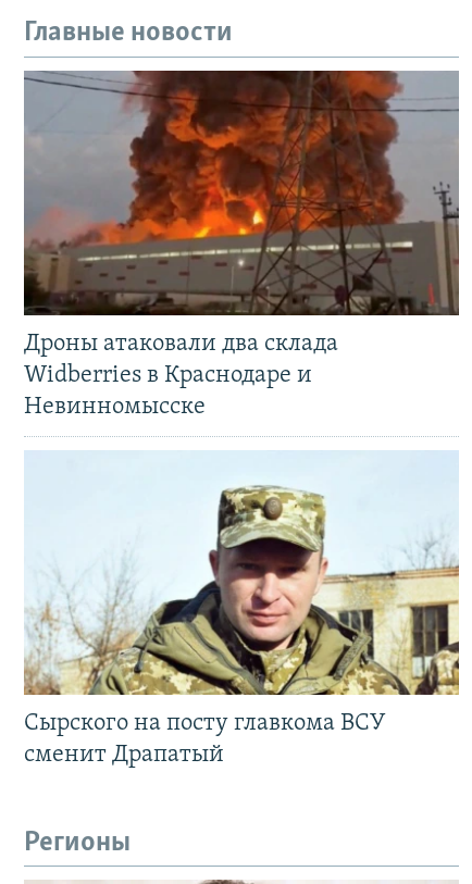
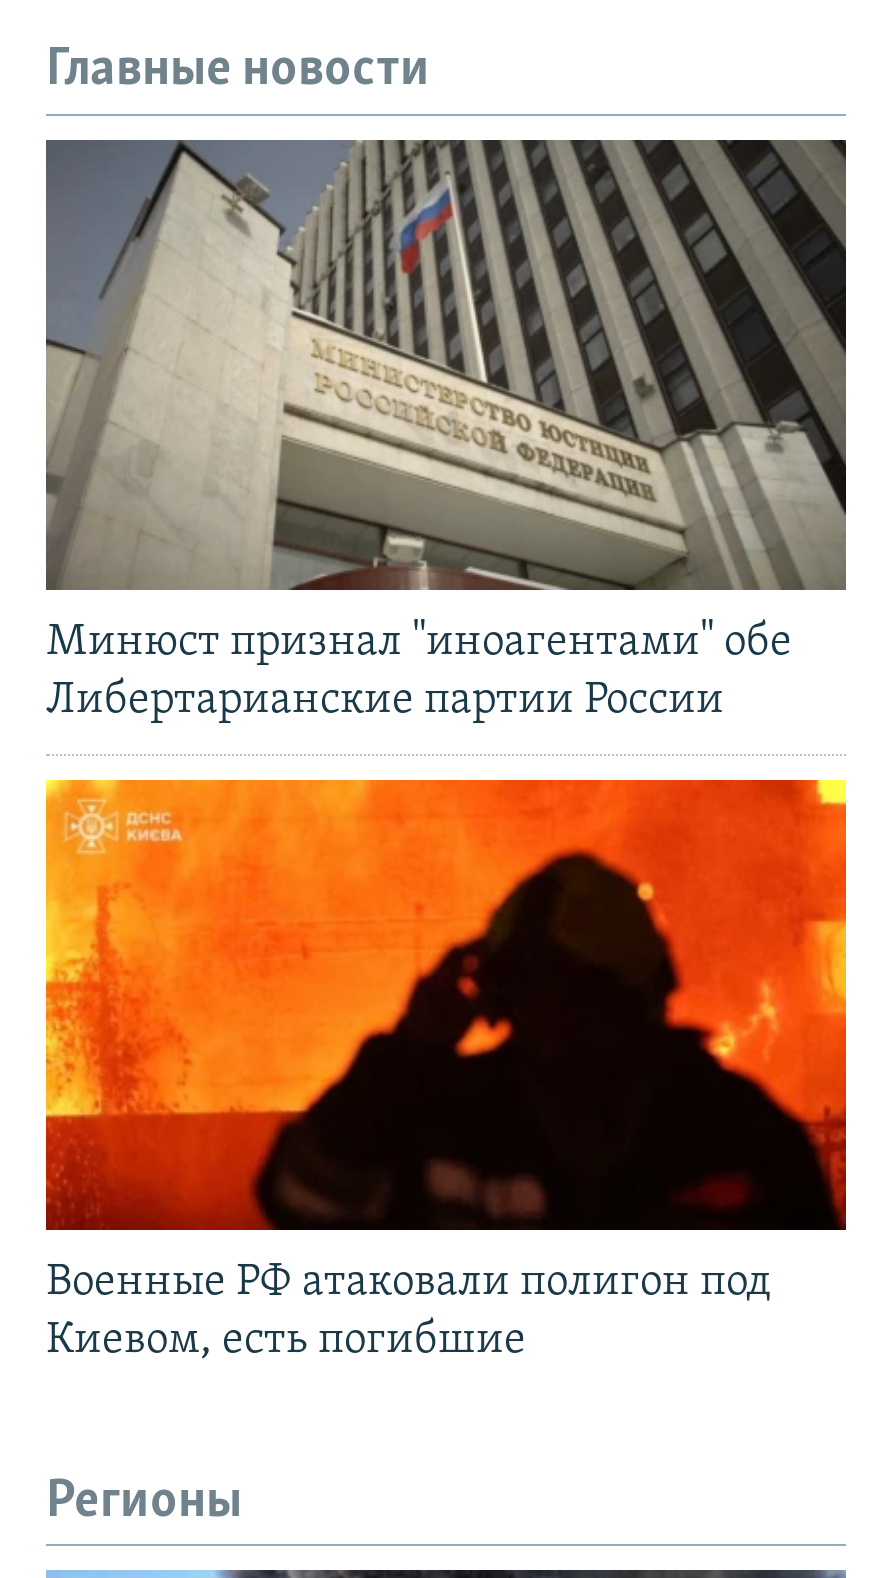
- [image]
- Дроны атаковали два склада
- Widberries в Краснодаре и
- Невинномысске
+ [image]
+ Минюст признал "иноагентами" обе
+ Либертарианские партии России

- [image]
- Сырского на посту главкома ВСУ
- сменит Драпатый
+ [image]
+ Военные РФ атаковали полигон под
+ Киевом, есть погибшие
